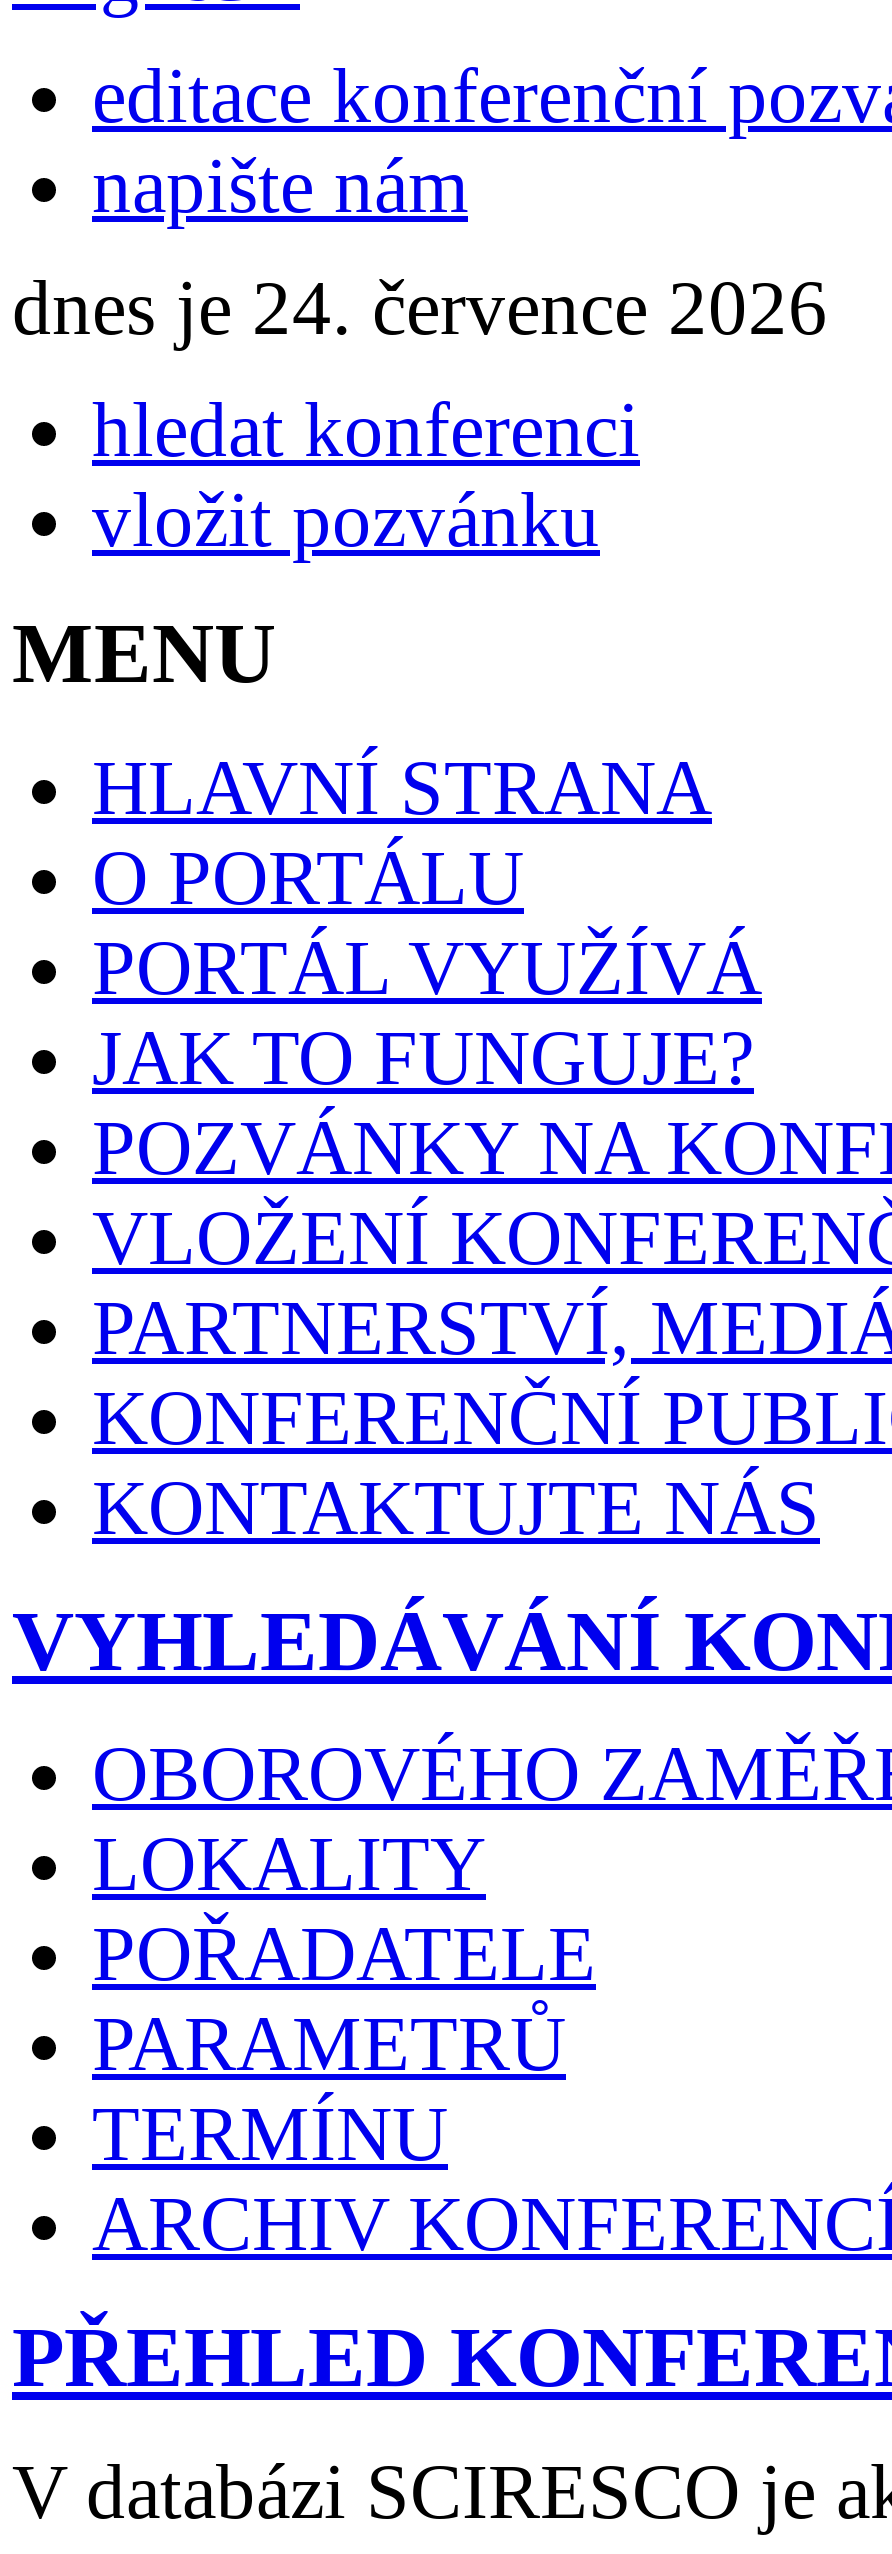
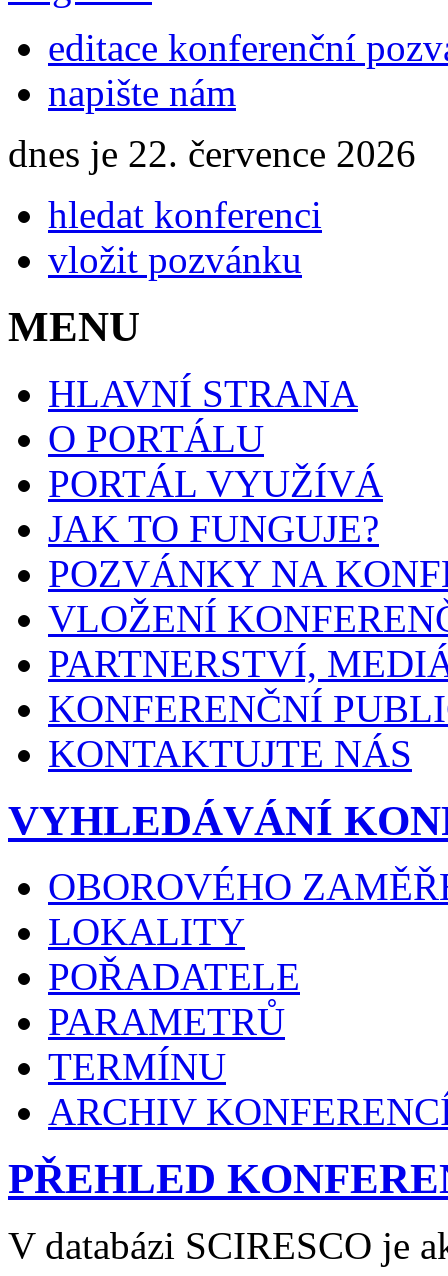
- dnes je 24. července 2026
+ dnes je 22. července 2026
